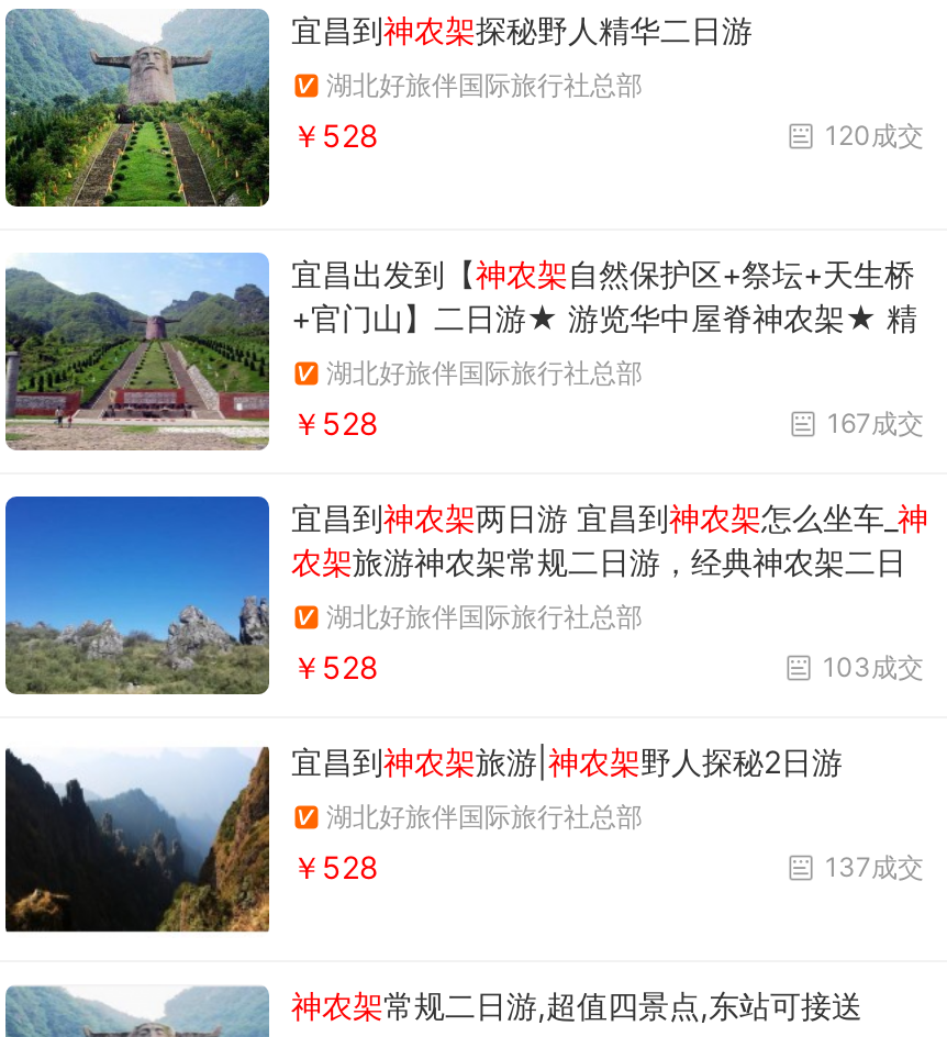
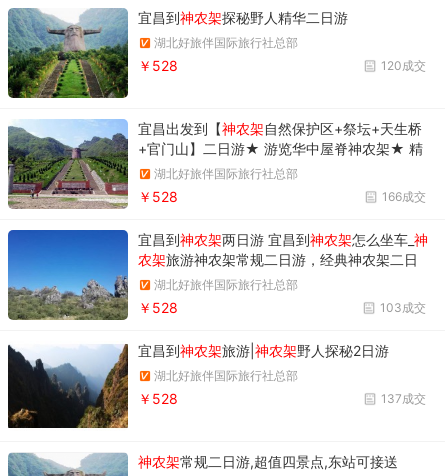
- 167成交
+ 166成交
